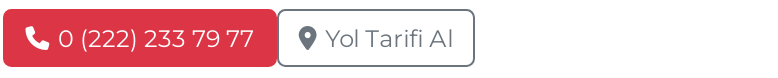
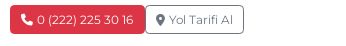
- 0 (222) 233 79 77
+ 0 (222) 225 30 16
